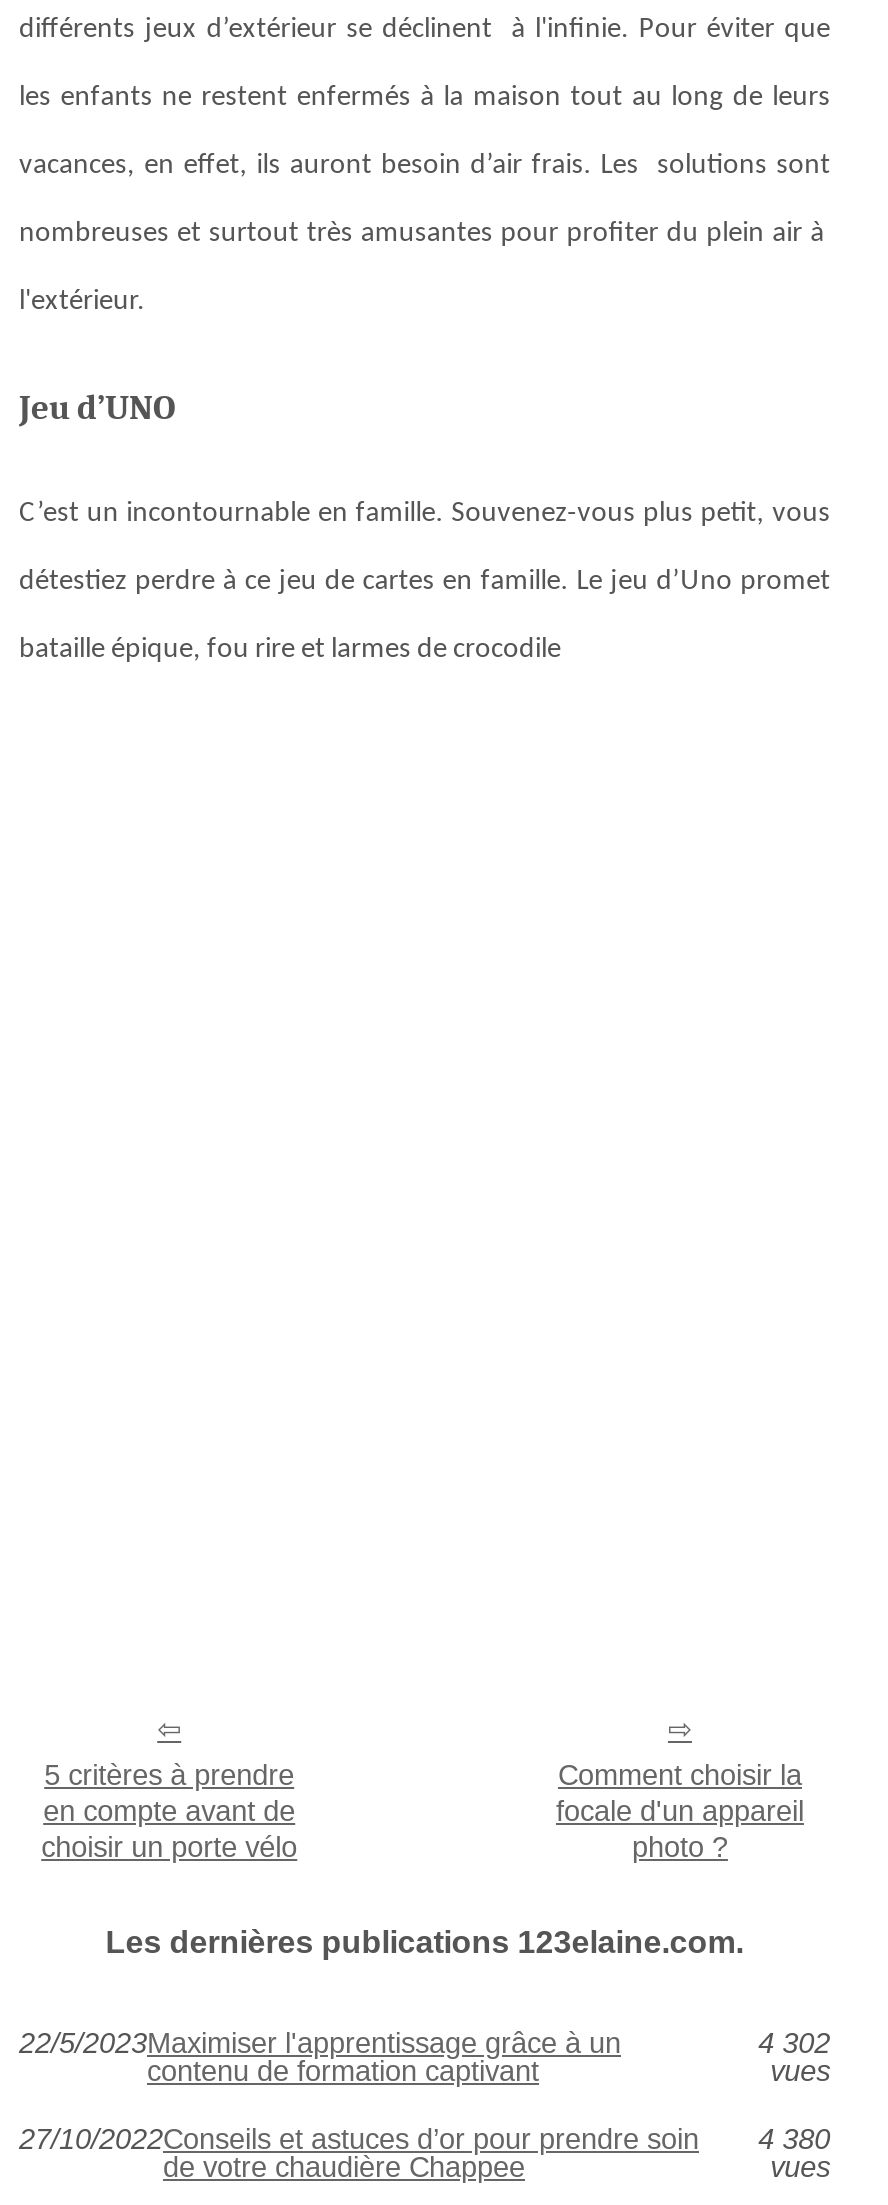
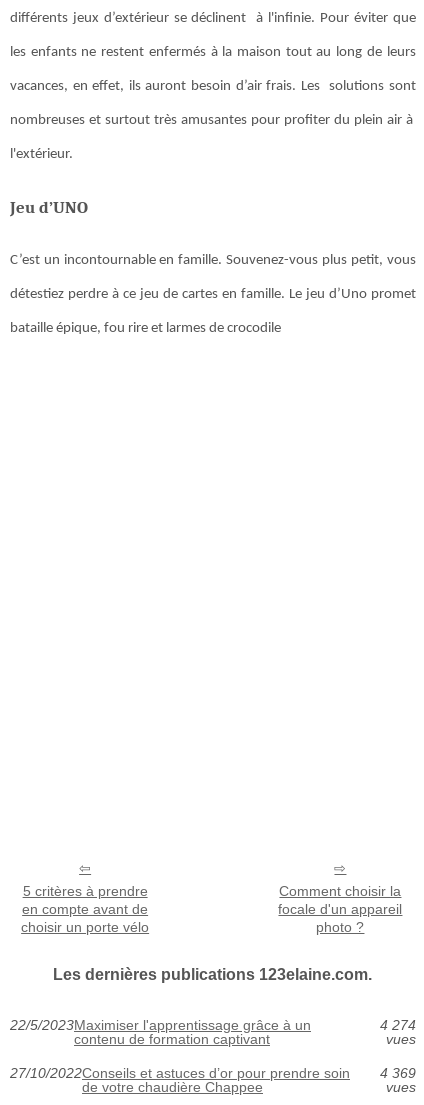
- 4 302
+ 4 274

- 27/10/2022Conseils et astuces d’or pour prendre soin 4 380
+ 27/10/2022Conseils et astuces d’or pour prendre soin 4 369
